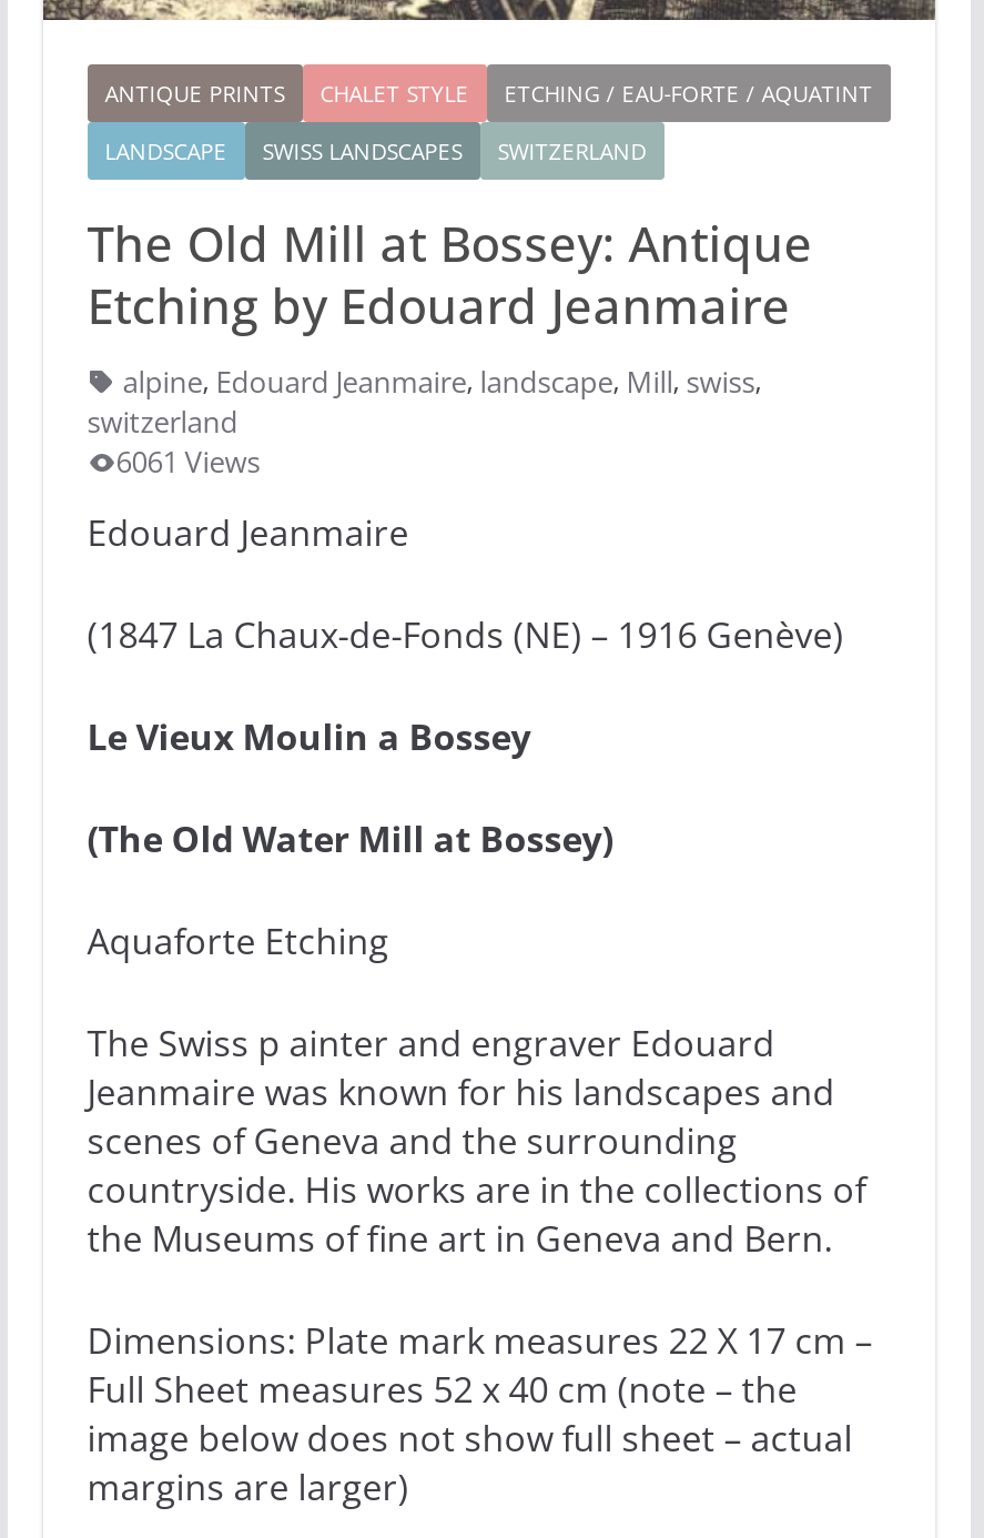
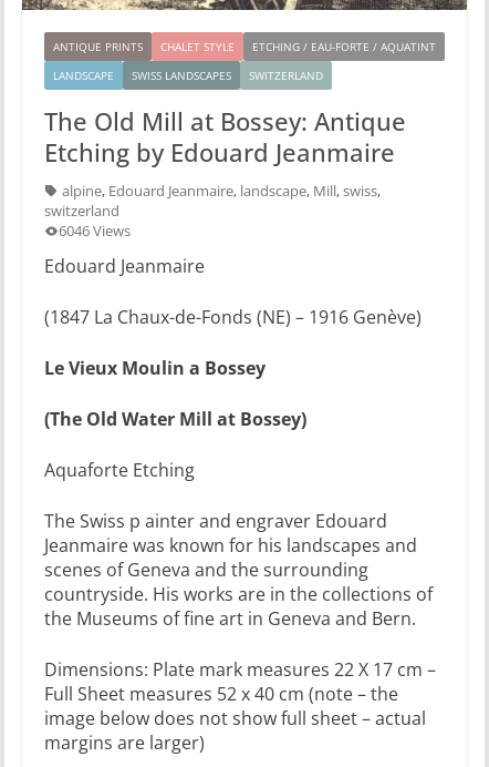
- 6061 Views
+ 6046 Views
